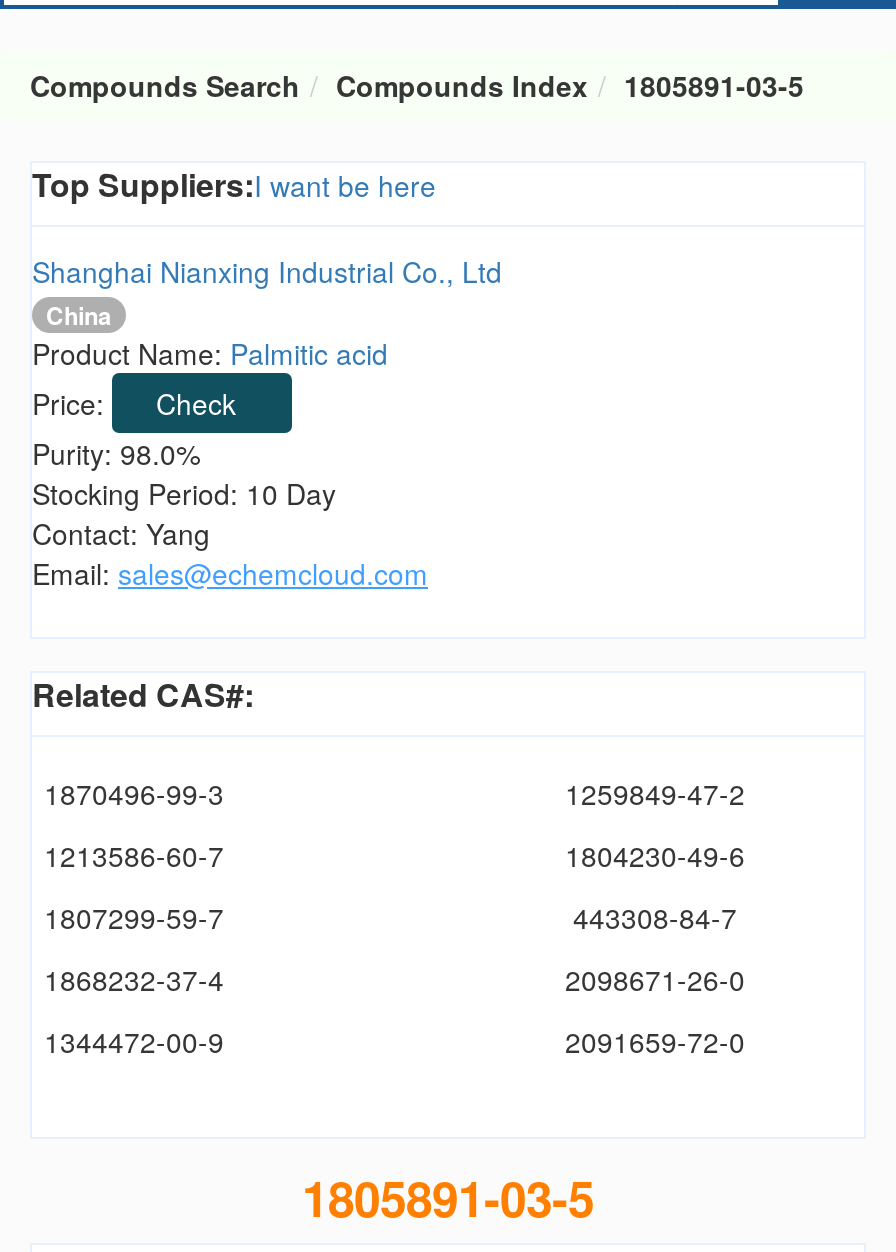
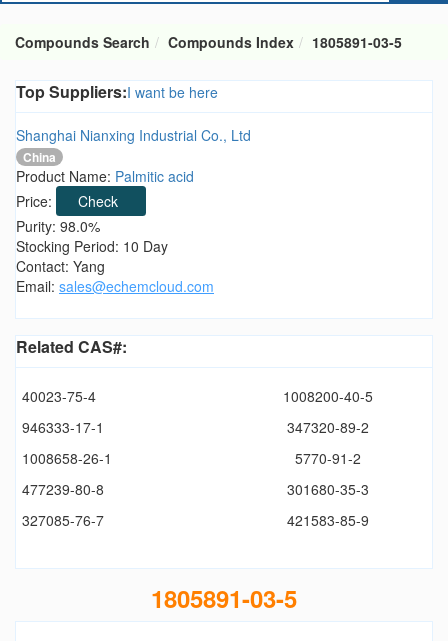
- 1870496-99-3
+ 40023-75-4

- 1259849-47-2
+ 1008200-40-5

- 1213586-60-7
+ 946333-17-1

- 1804230-49-6
+ 347320-89-2

- 1807299-59-7
+ 1008658-26-1

- 443308-84-7
+ 5770-91-2

- 1868232-37-4
+ 477239-80-8

- 2098671-26-0
+ 301680-35-3

- 1344472-00-9
+ 327085-76-7

- 2091659-72-0
+ 421583-85-9
